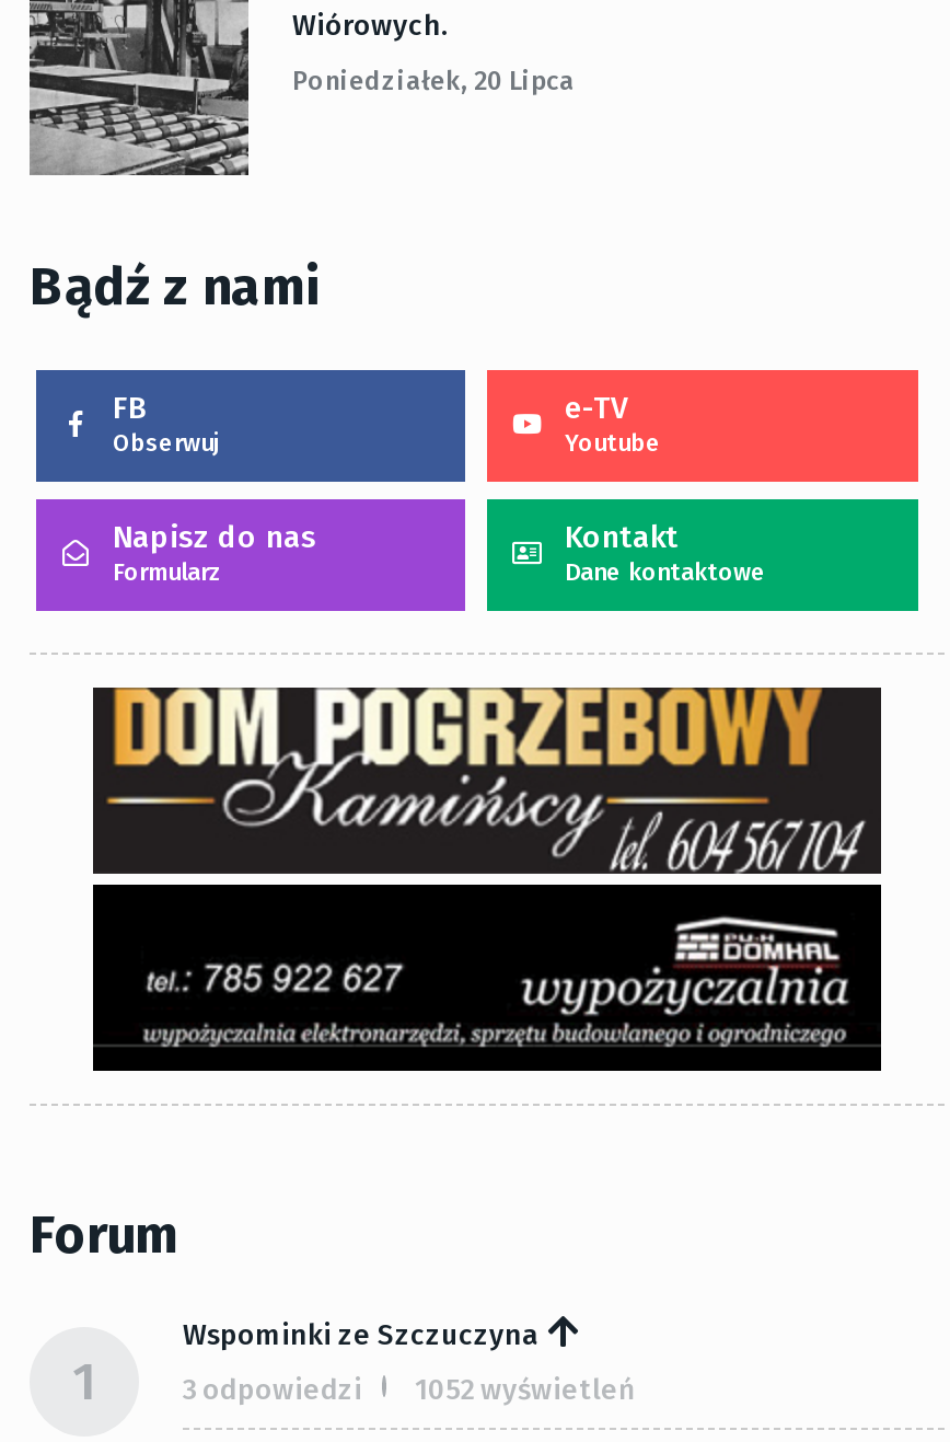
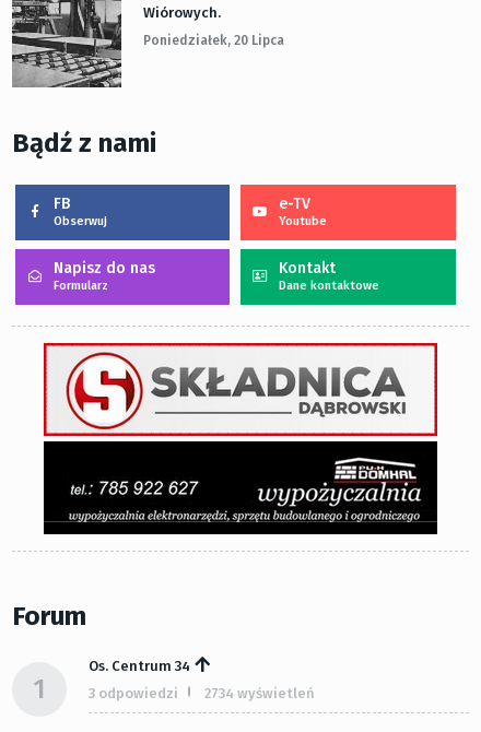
- [image]
+ [image]

- Wspominki ze Szczuczyna
+ Os. Centrum 34

- 3 odpowiedzi 1052 wyświetleń
+ 3 odpowiedzi 2734 wyświetleń
